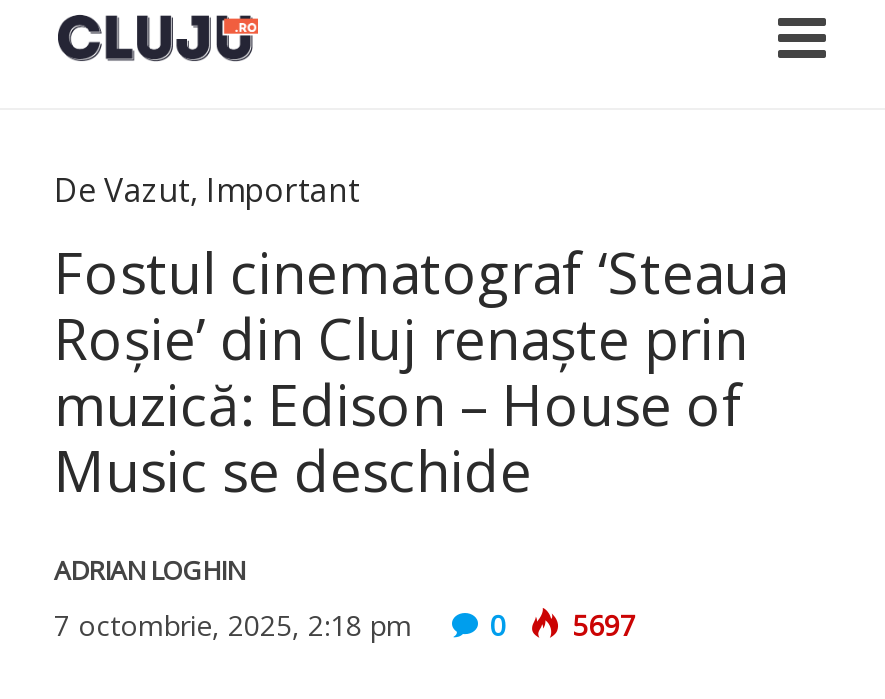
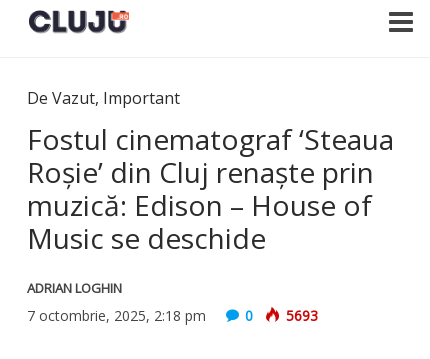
- 0 5697
+ 0 5693
